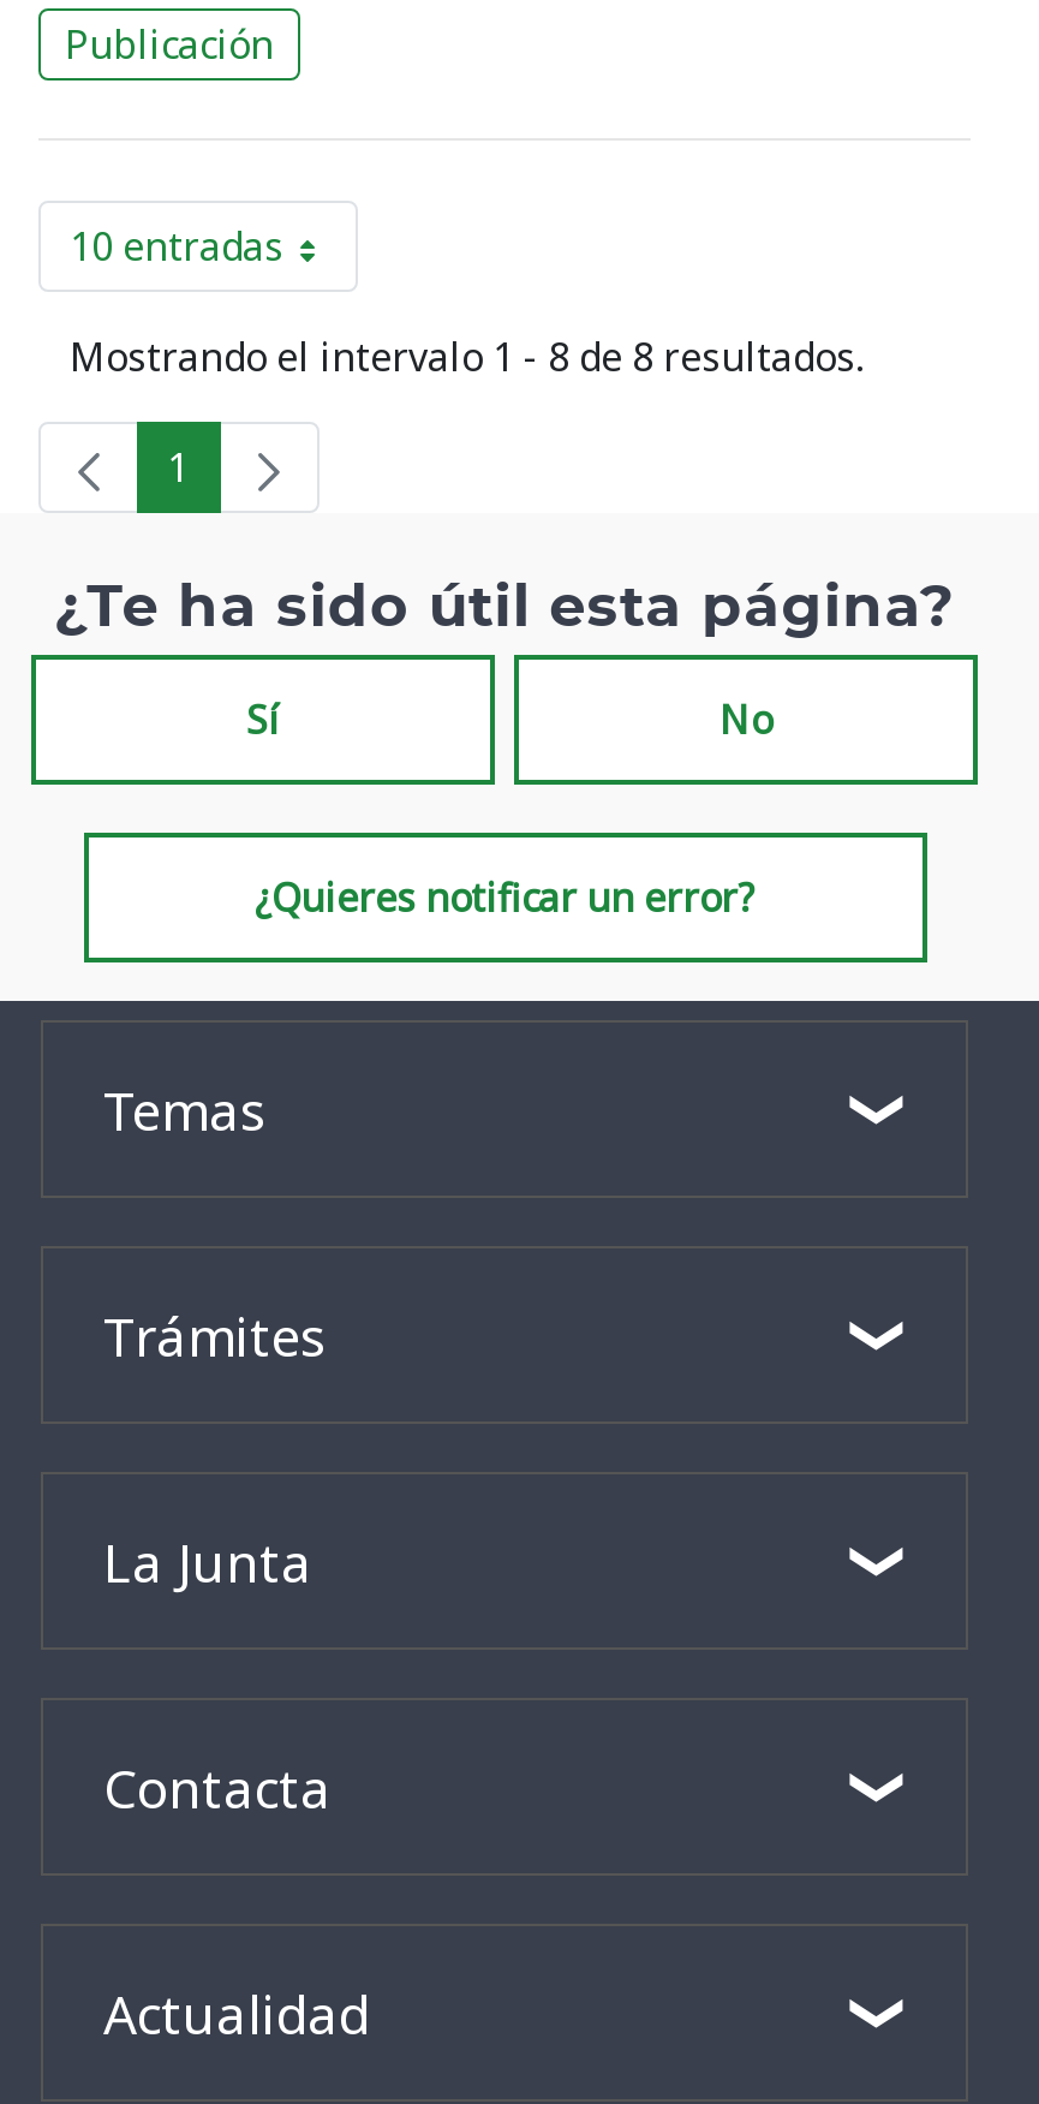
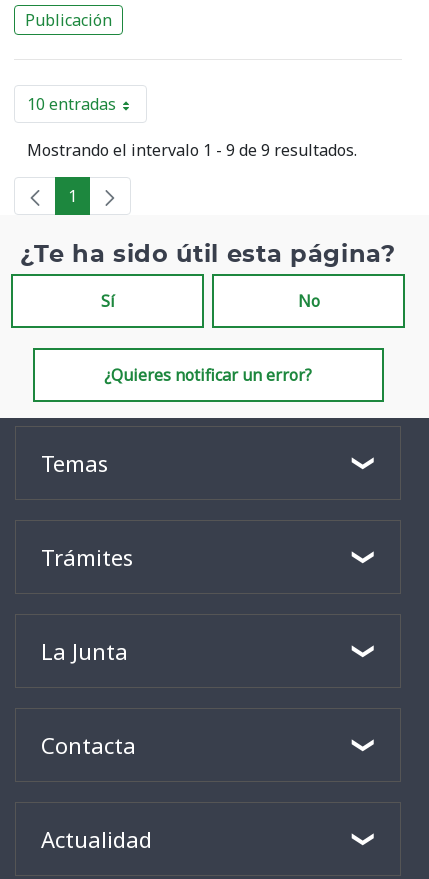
- Mostrando el intervalo 1 - 8 de 8 resultados.
+ Mostrando el intervalo 1 - 9 de 9 resultados.
